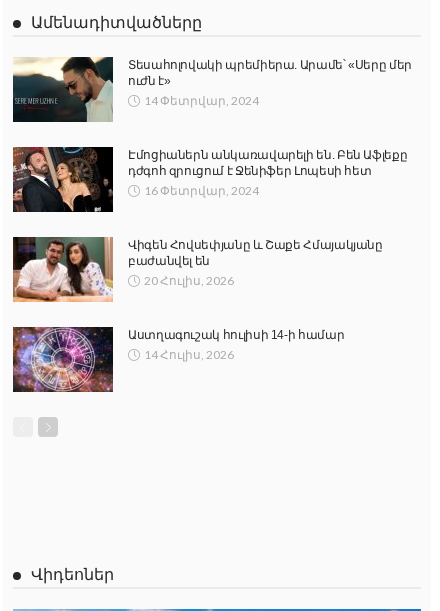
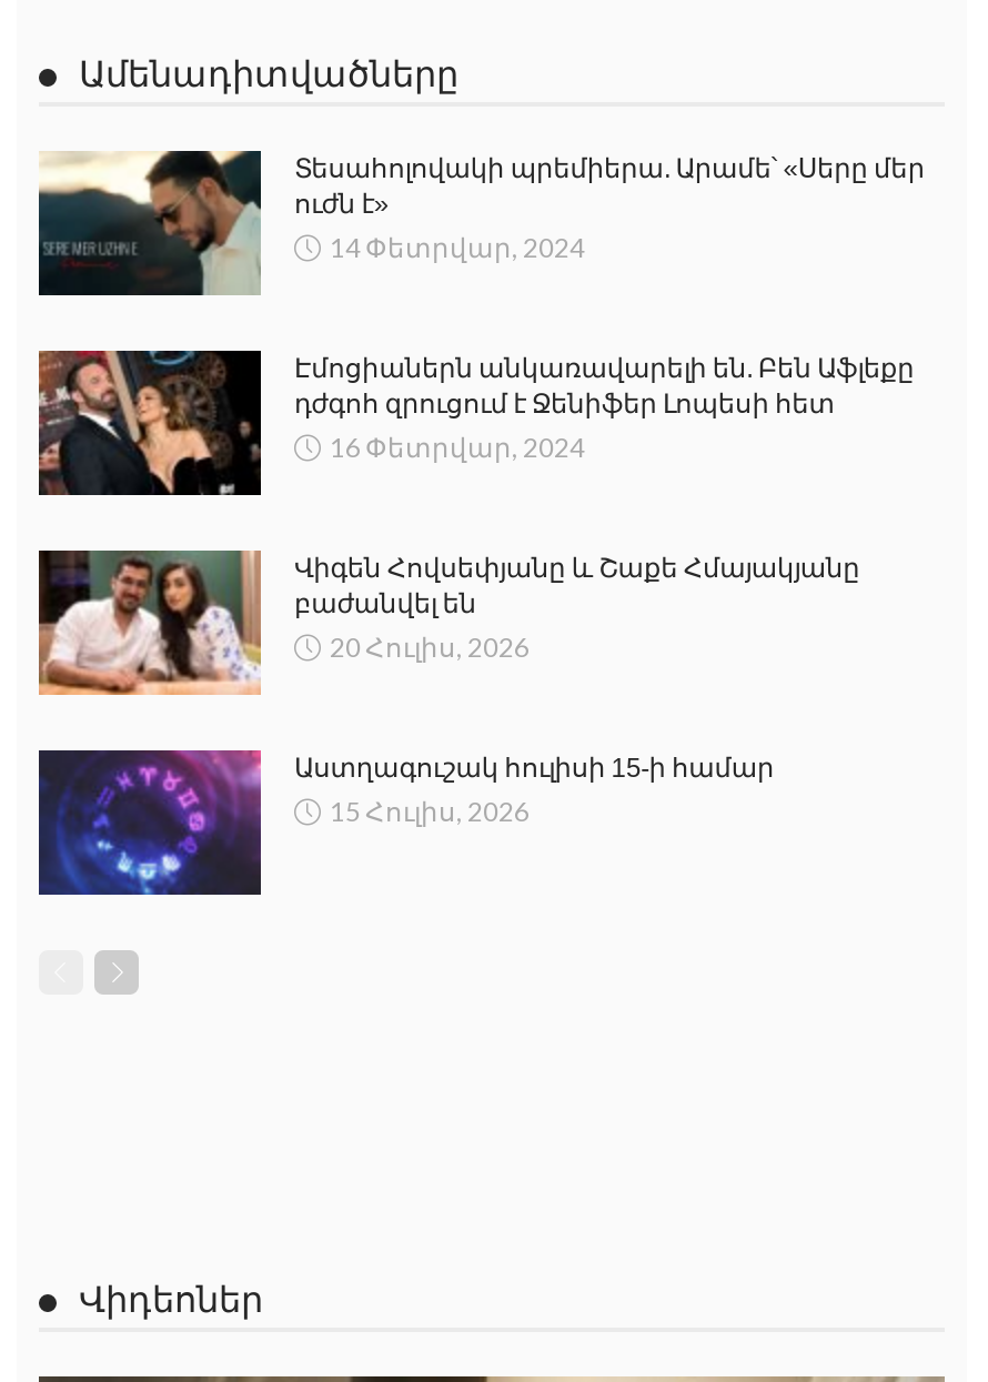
- [image]
- Աստղագուշակ հուլիսի 14-ի համար
+ [image]
+ Աստղագուշակ հուլիսի 15-ի համար

- 14 Հուլիս, 2026
+ 15 Հուլիս, 2026
